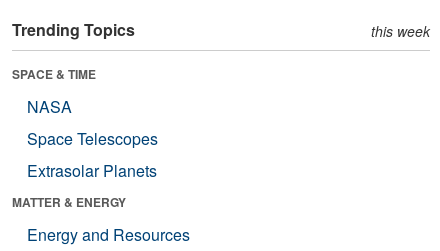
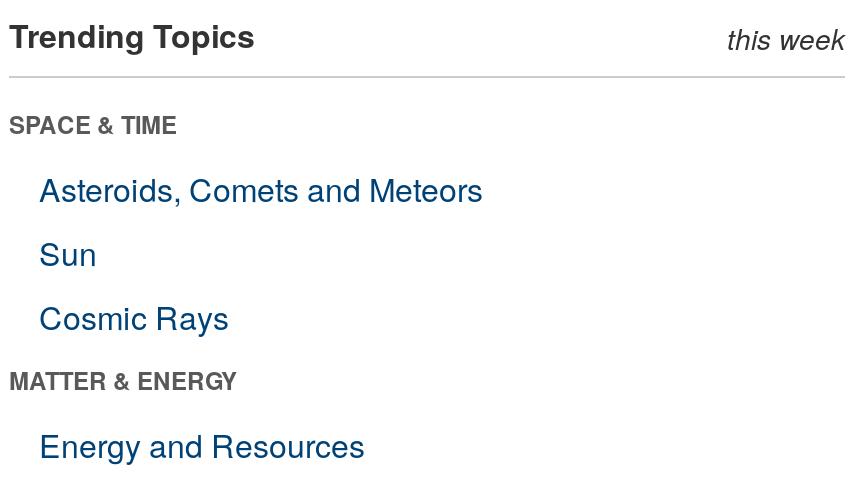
- NASA
- Space Telescopes
- Extrasolar Planets
+ Asteroids, Comets and Meteors
+ Sun
+ Cosmic Rays
